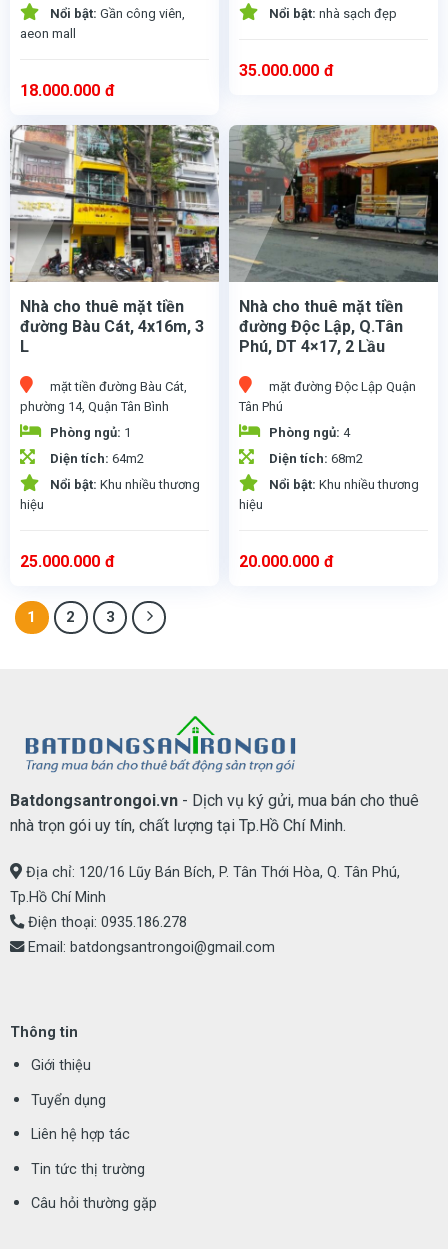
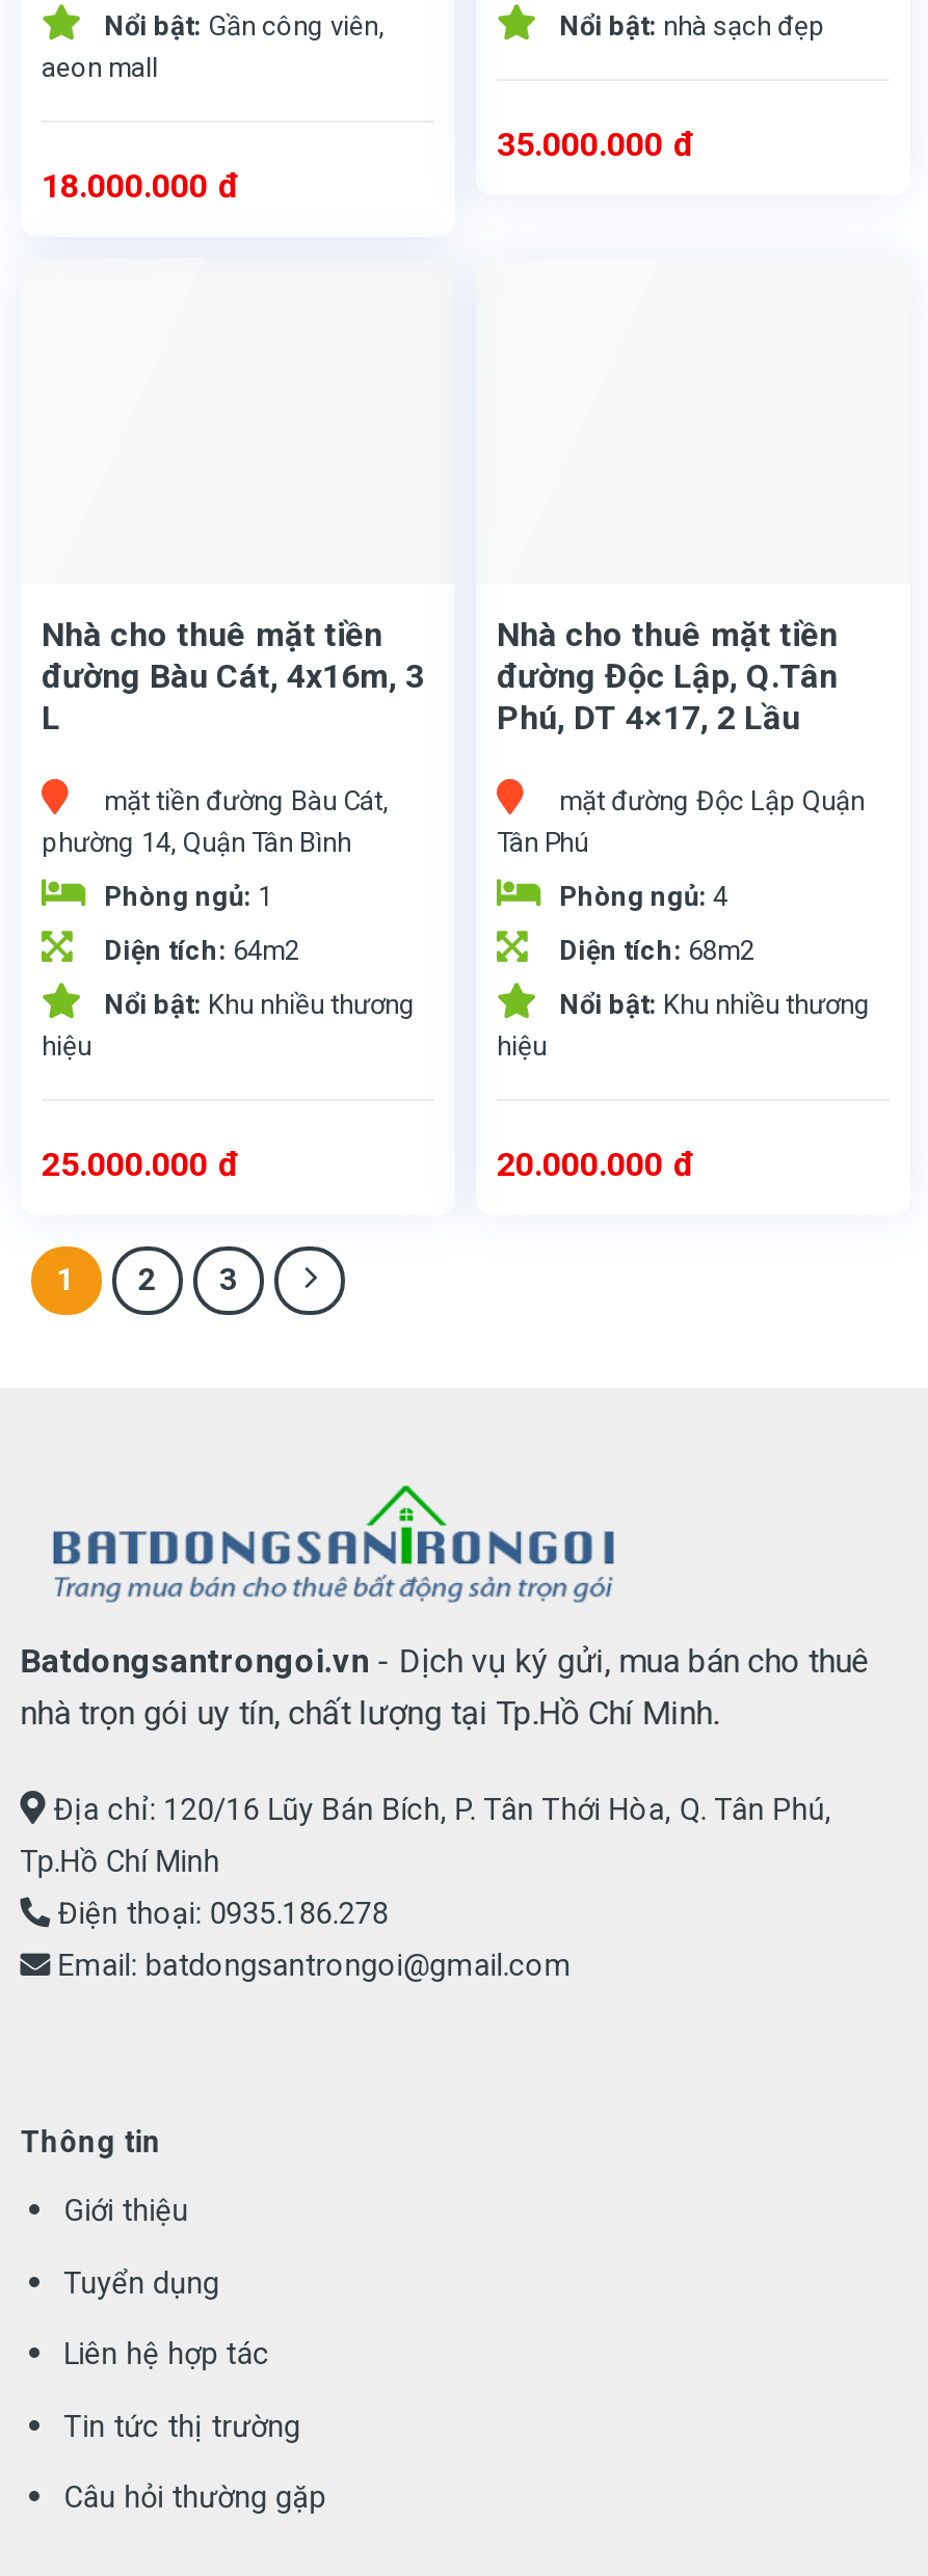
- [image]

- [image]
